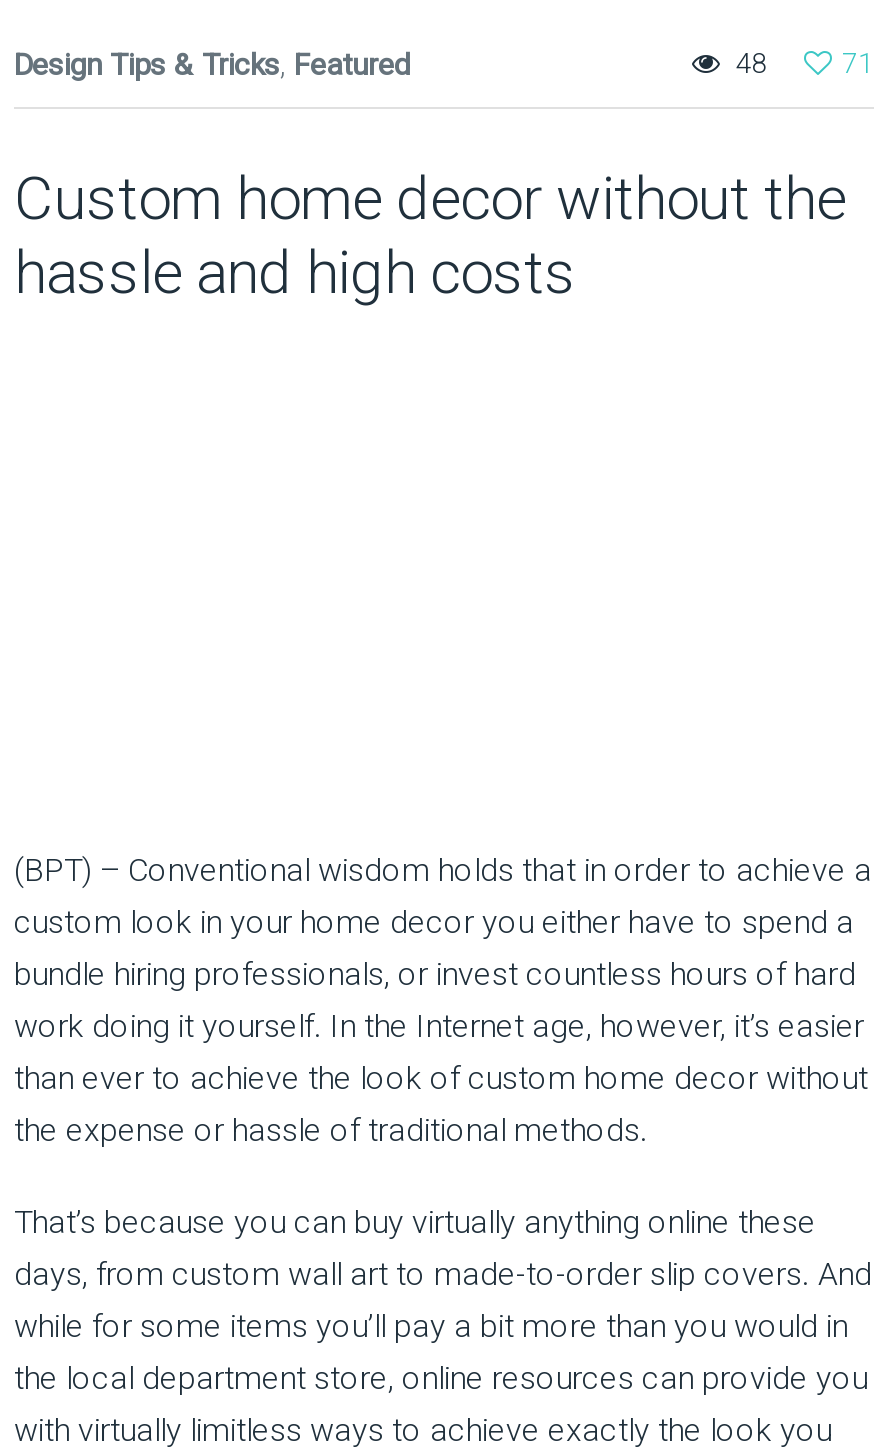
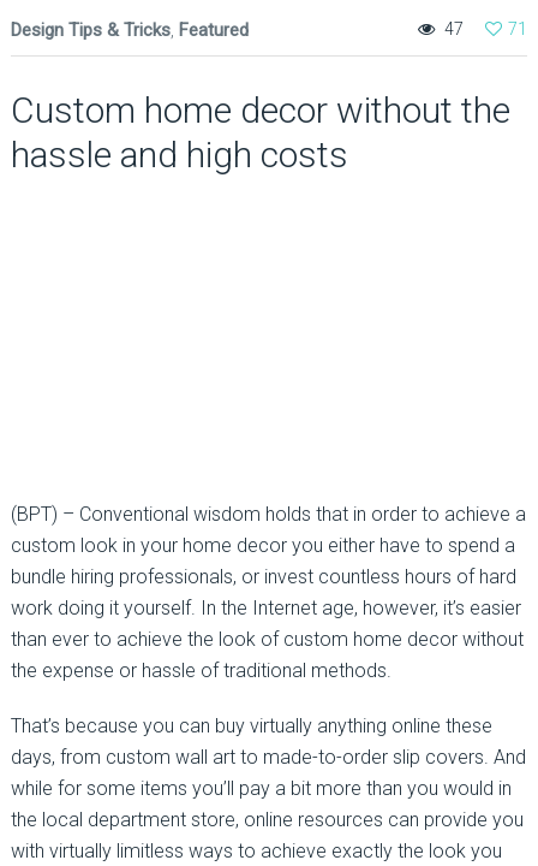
- 48
+ 47
